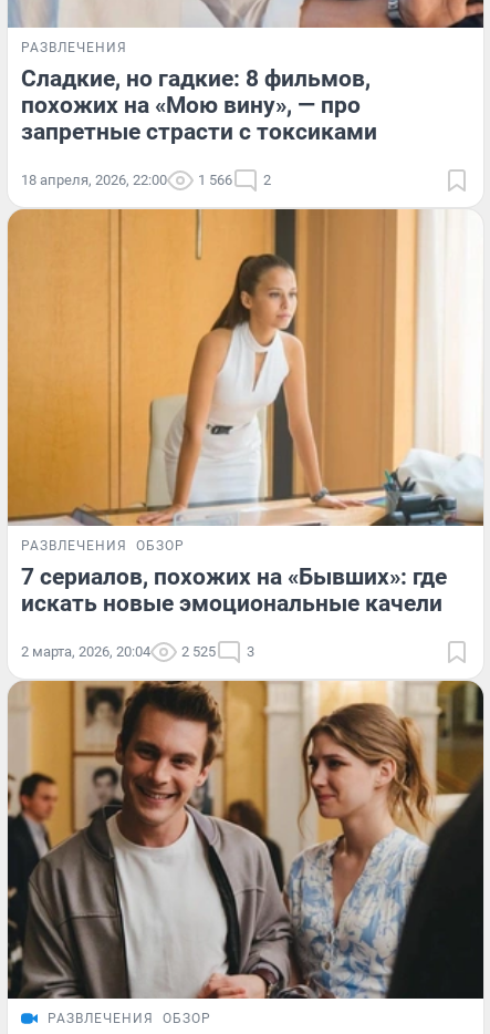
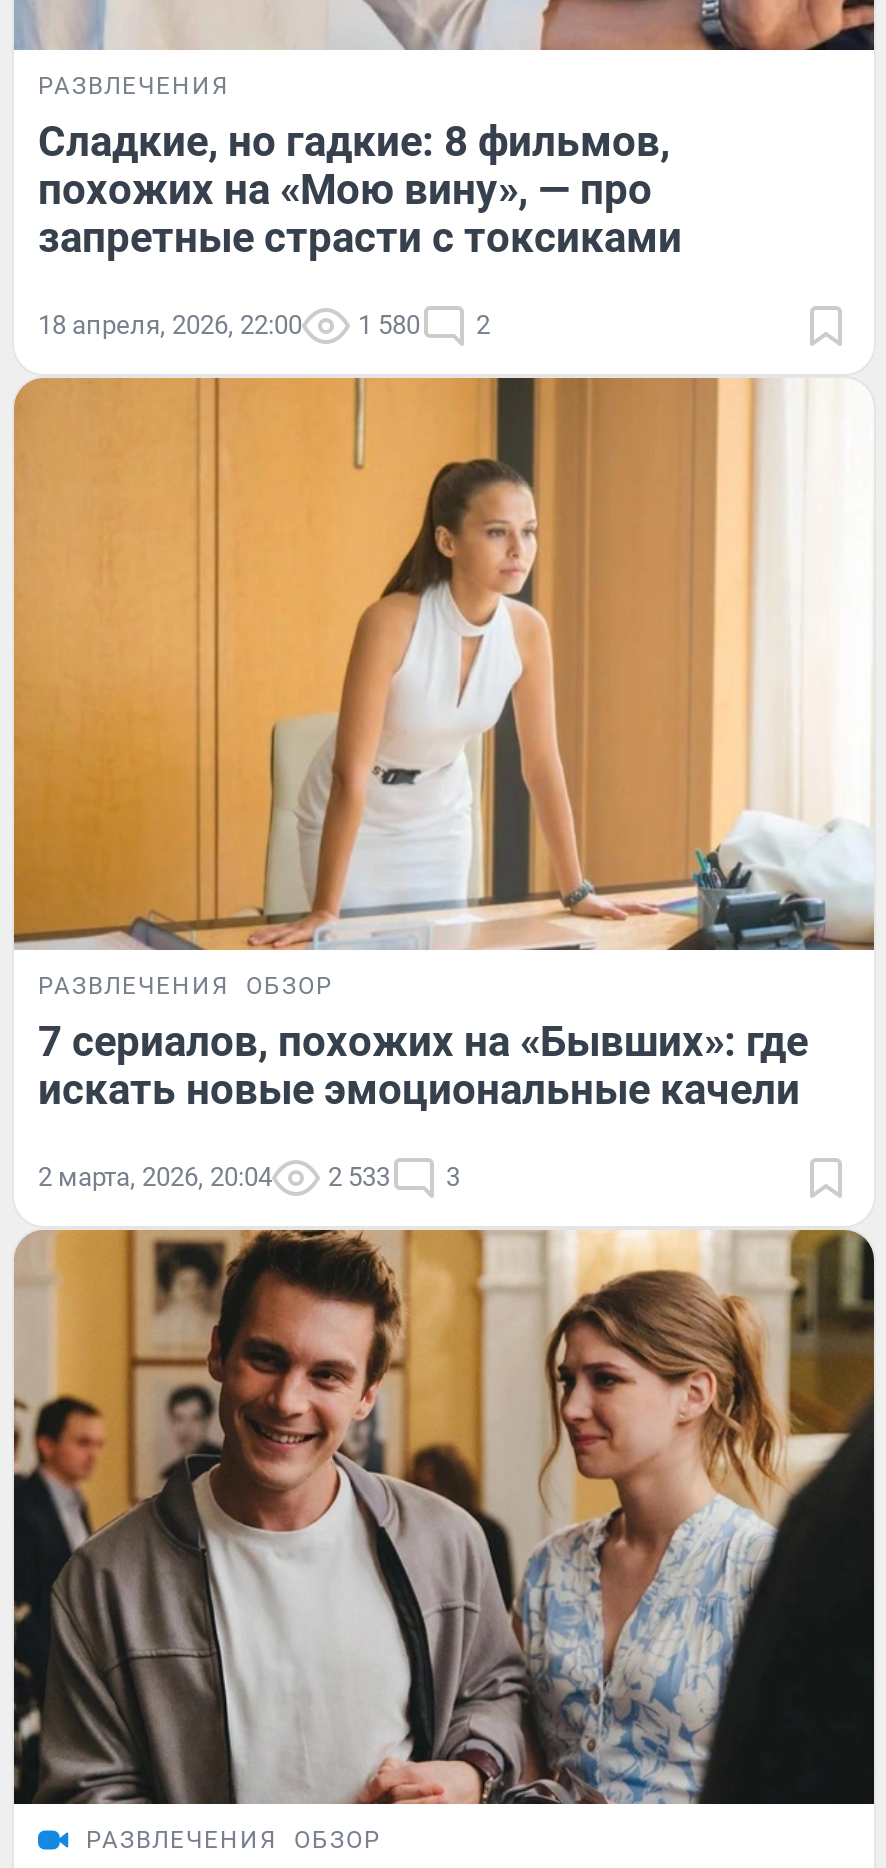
- 18 апреля, 2026, 22:00 1 566 2
+ 18 апреля, 2026, 22:00 1 580 2

- 2 марта, 2026, 20:04 2 525 3
+ 2 марта, 2026, 20:04 2 533 3
